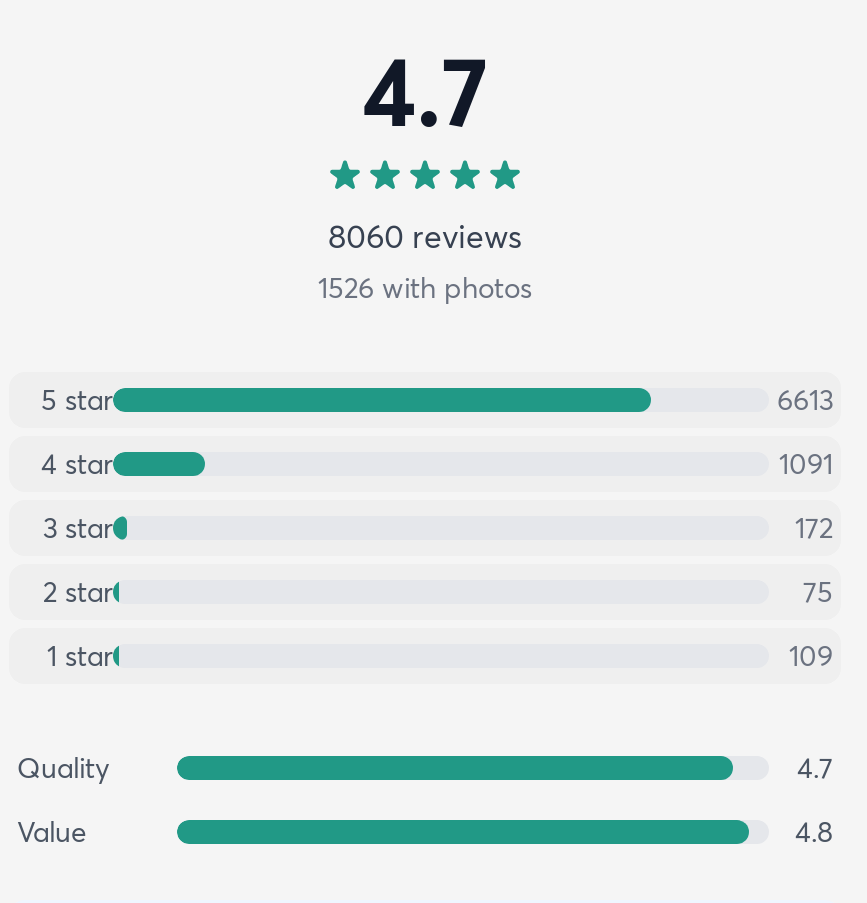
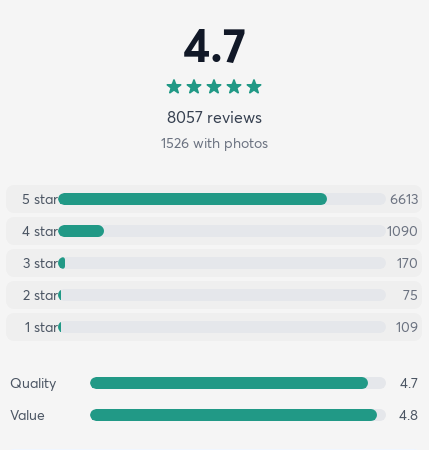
- 8060 reviews
+ 8057 reviews

- 1091
+ 1090

- 172
+ 170
